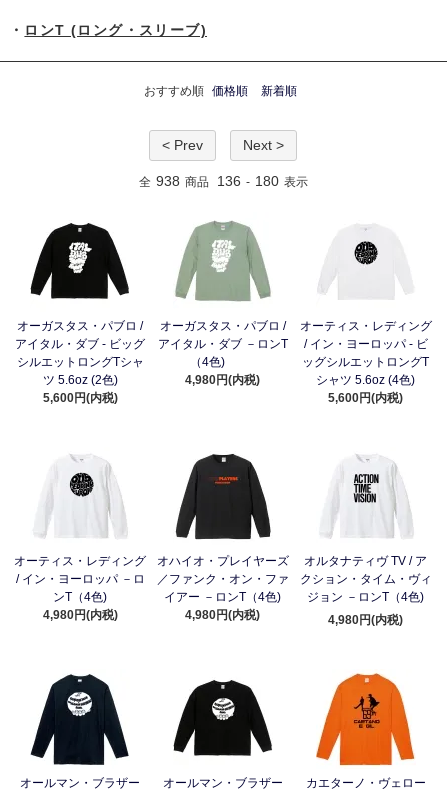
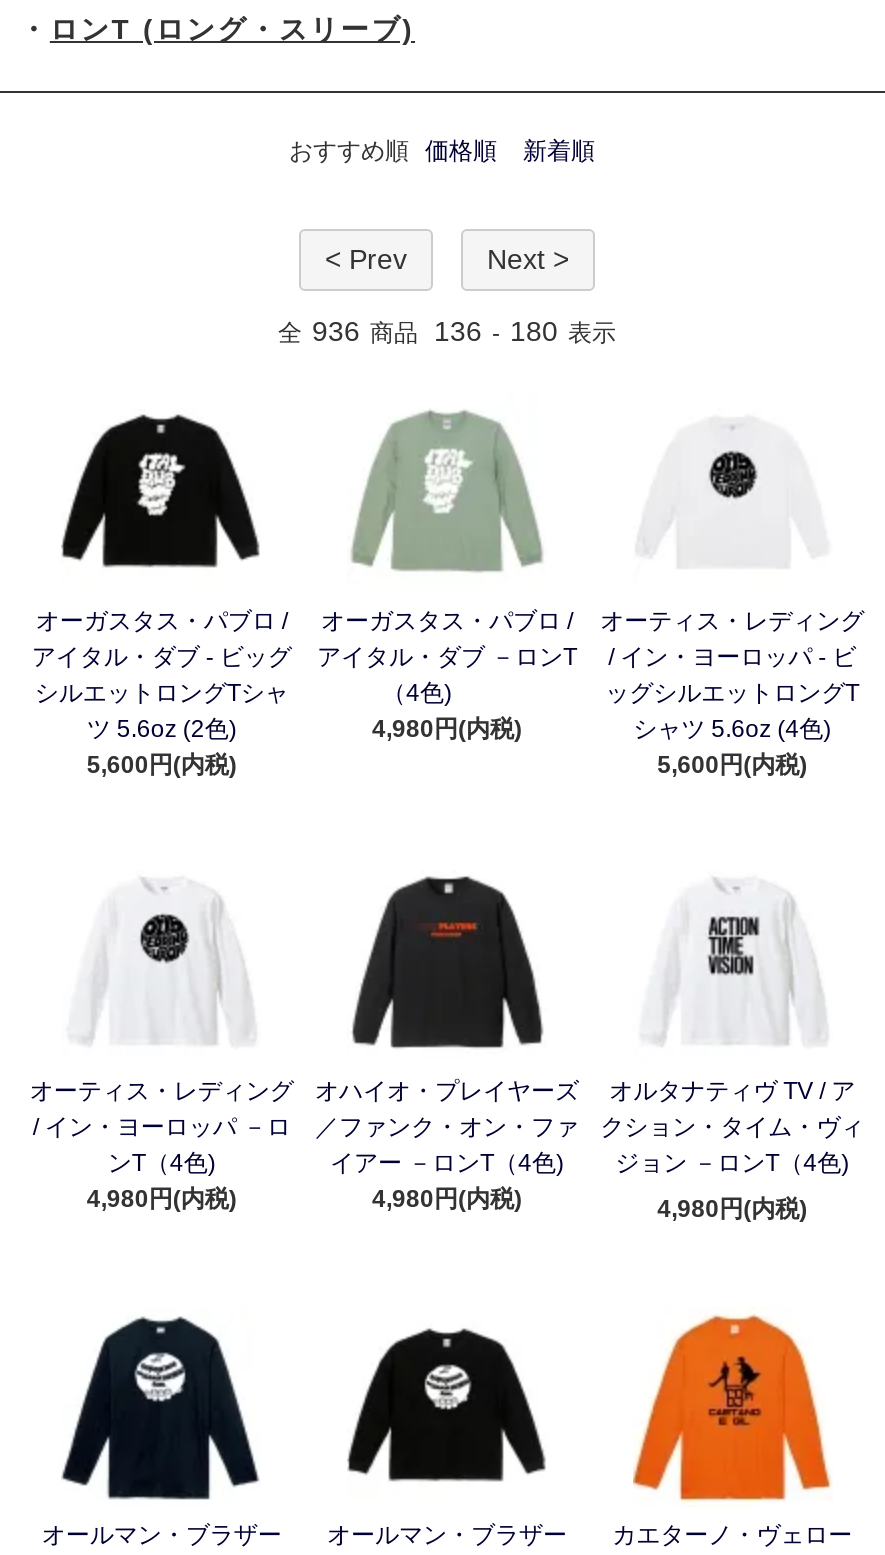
- 全 938 商品 136 - 180 表示
+ 全 936 商品 136 - 180 表示
